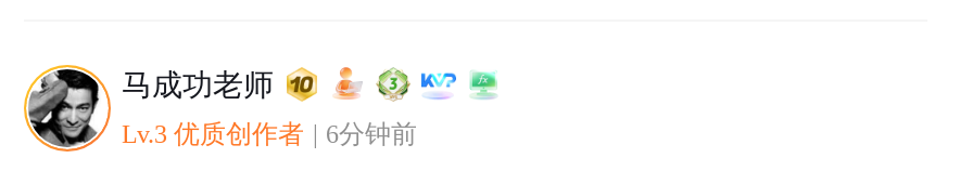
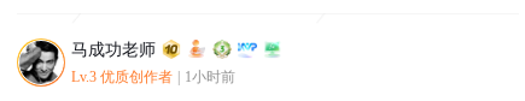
- Lv.3 优质创作者 6分钟前
+ Lv.3 优质创作者 1小时前
